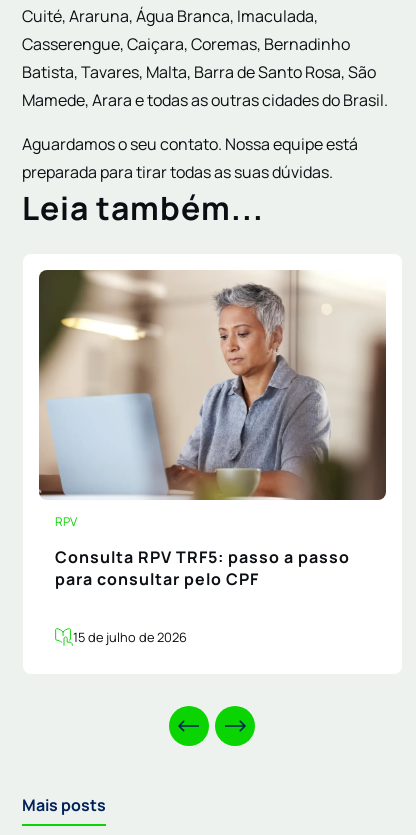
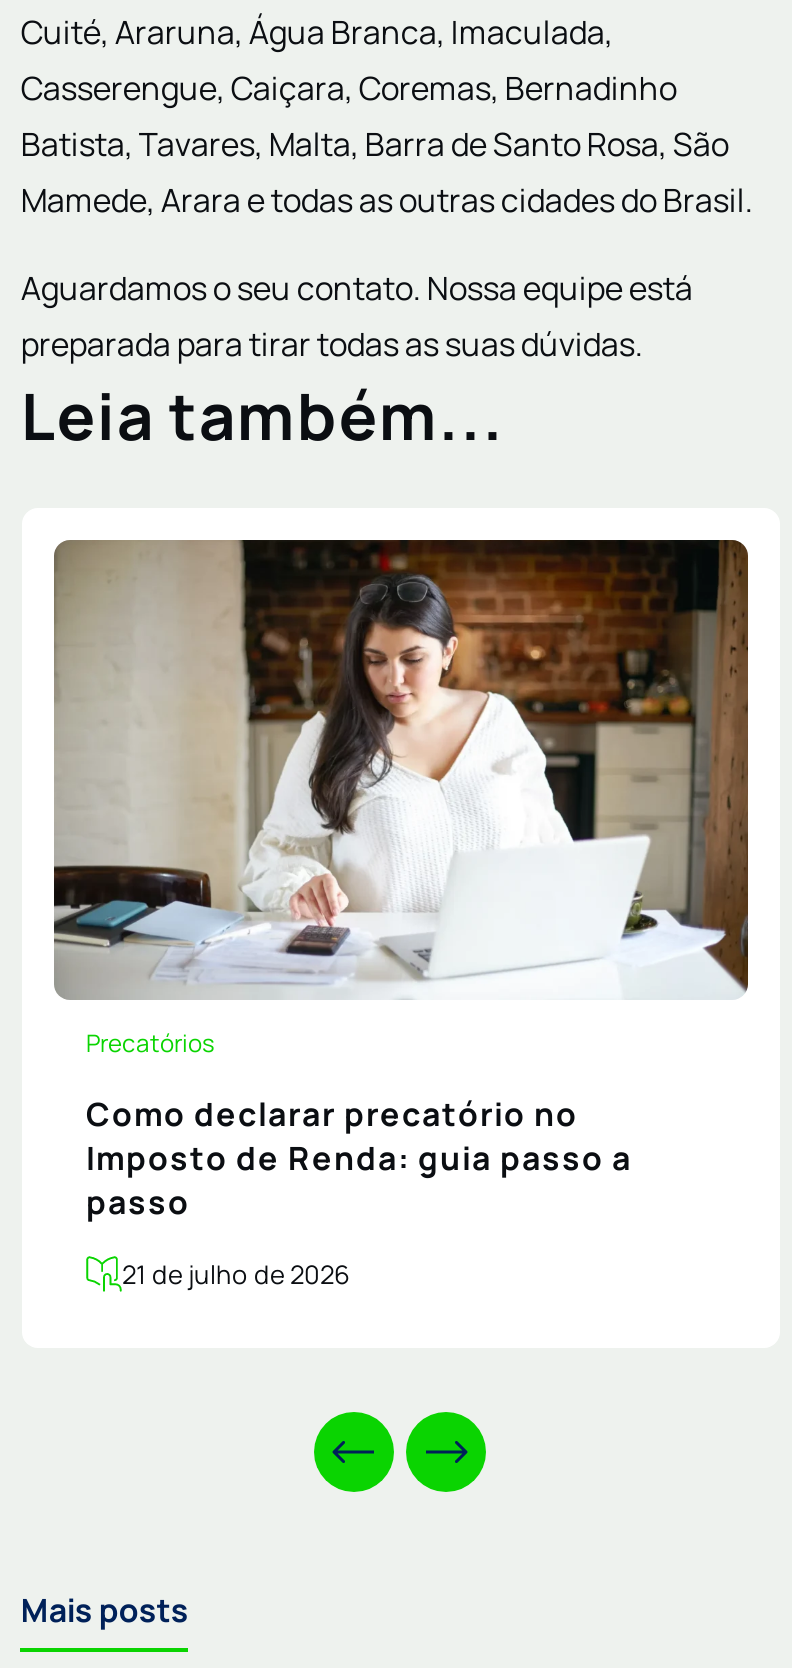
- [image]
- RPV
+ [image]
+ Precatórios

- Consulta RPV TRF5: passo a passo
- para consultar pelo CPF
+ Como declarar precatório no
+ Imposto de Renda: guia passo a
+ passo

- 15 de julho de 2026
+ 21 de julho de 2026
